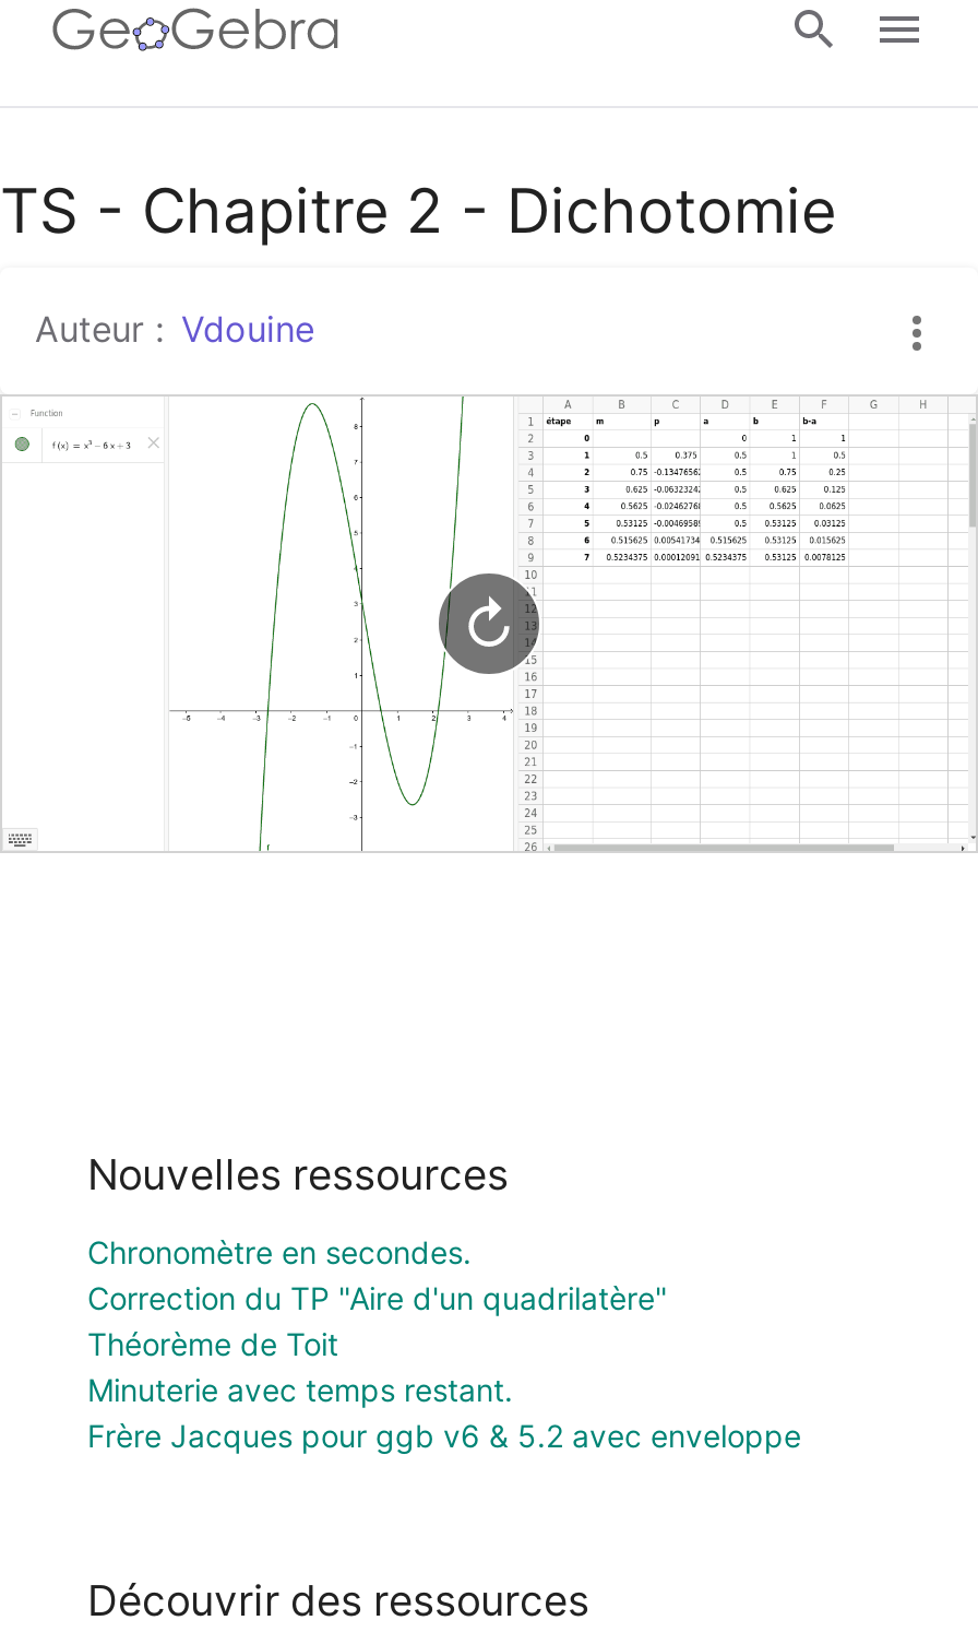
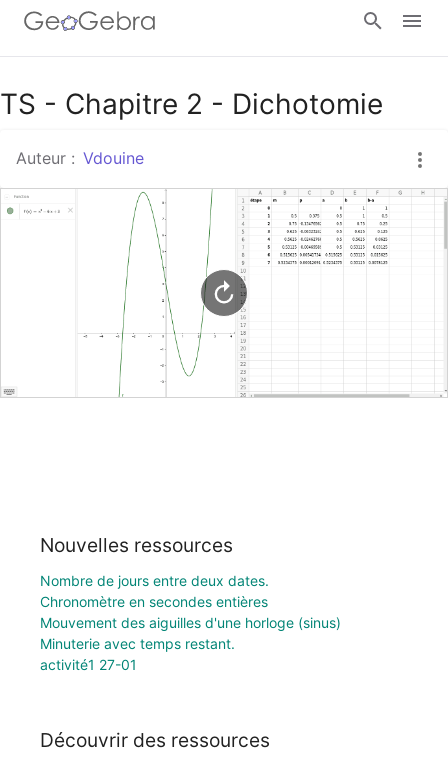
- Chronomètre en secondes.
- Correction du TP "Aire d'un quadrilatère"
- Théorème de Toit
+ Nombre de jours entre deux dates.
+ Chronomètre en secondes entières
+ Mouvement des aiguilles d'une horloge (sinus)

- Frère Jacques pour ggb v6 & 5.2 avec enveloppe
+ activité1 27-01
